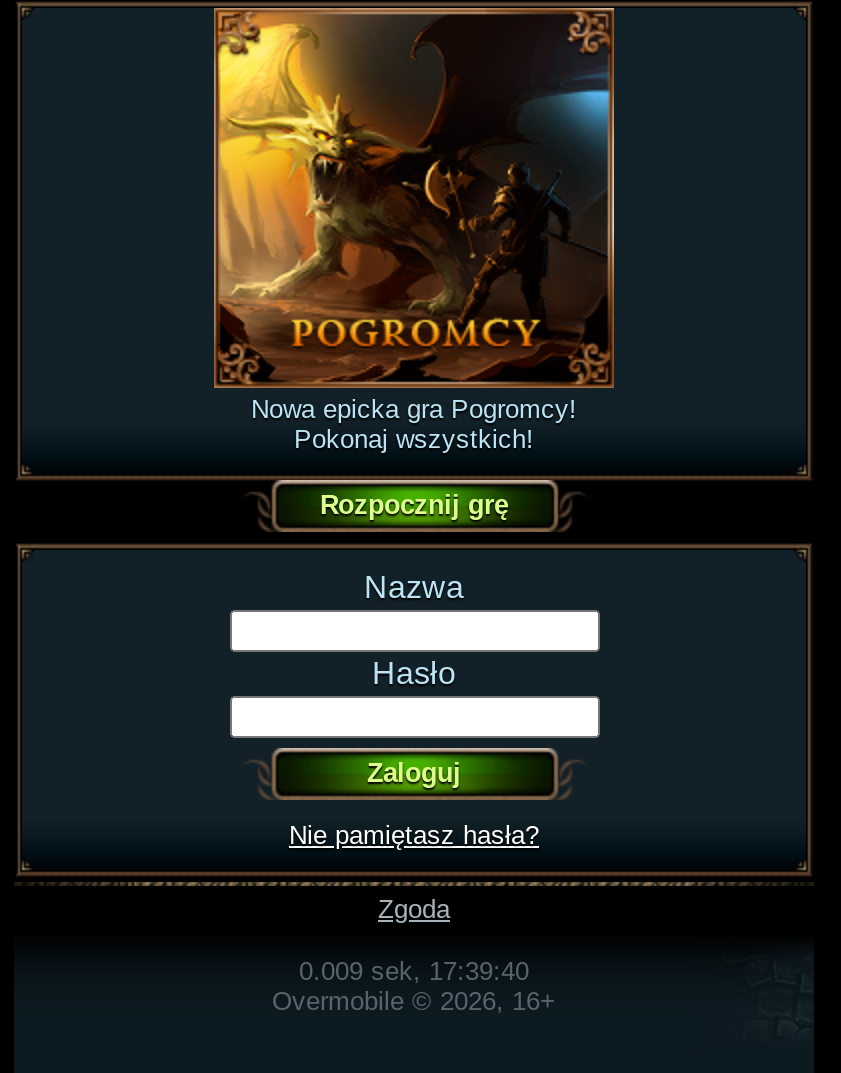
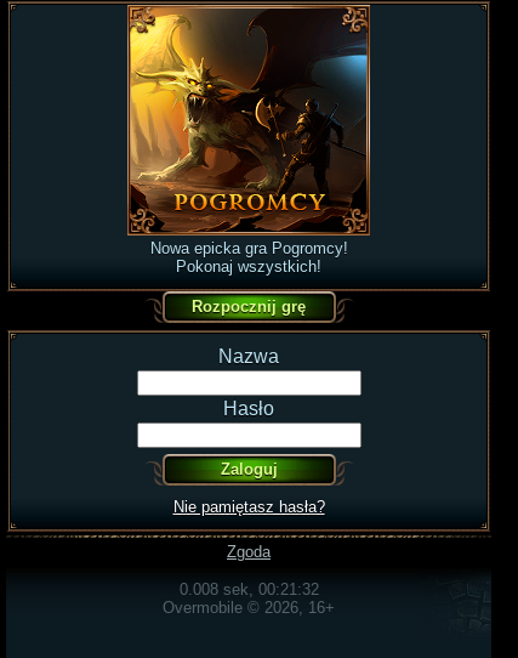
- 0.009 sek, 17:39:40
+ 0.008 sek, 00:21:32
